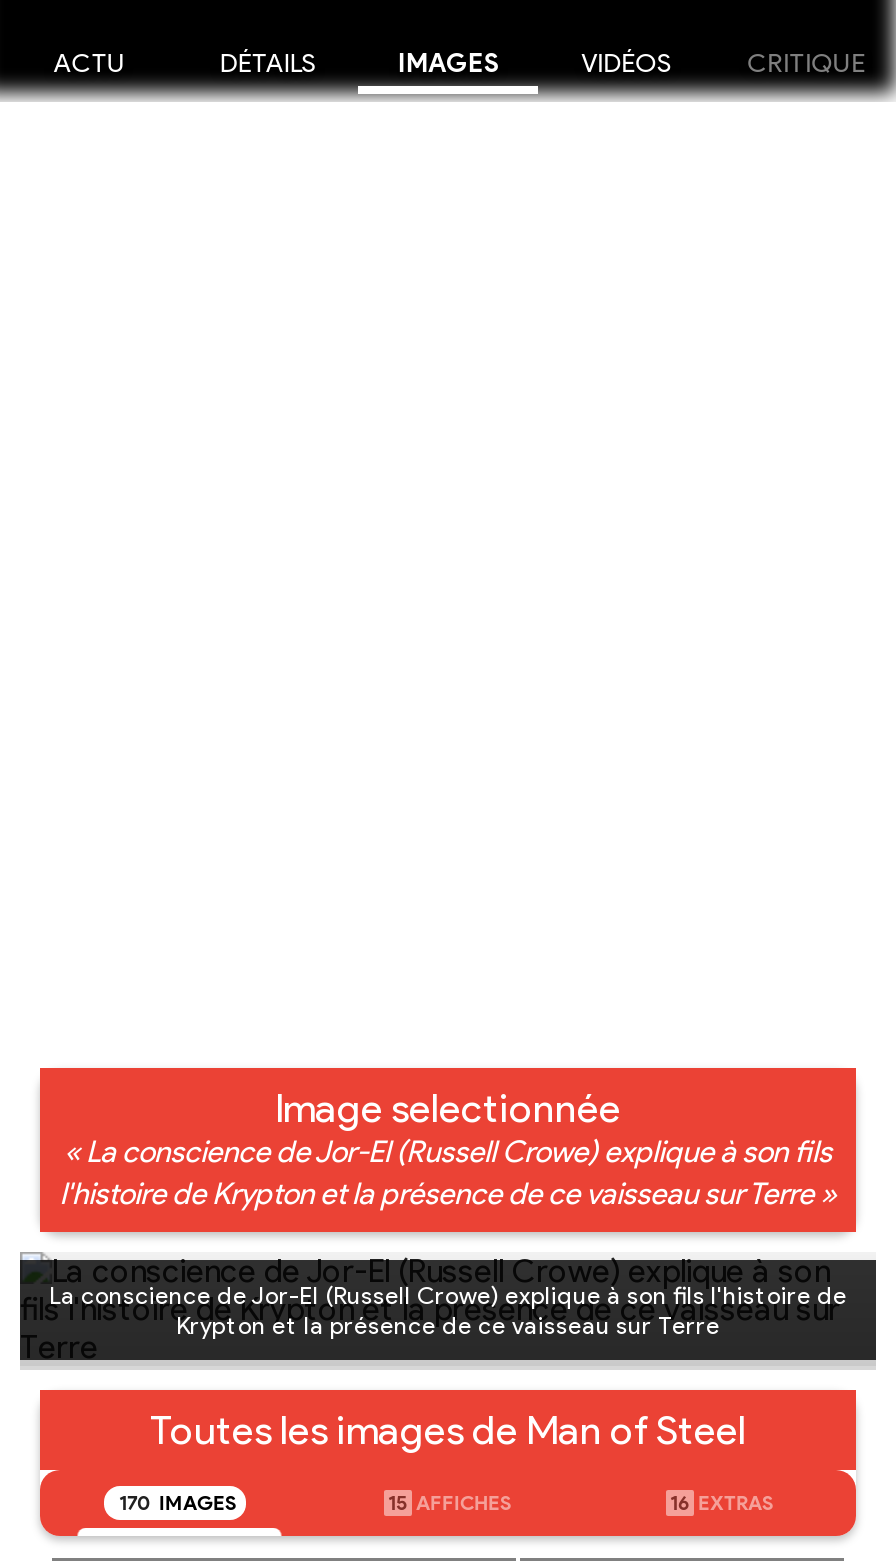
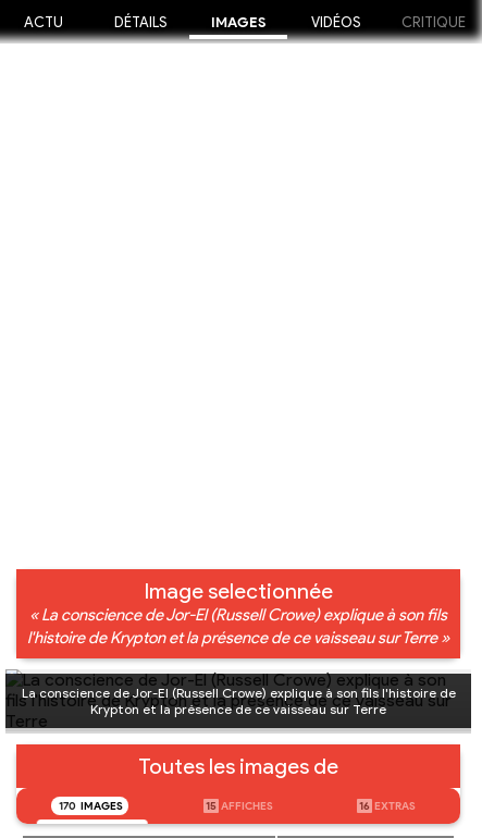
- Toutes les images de Man of Steel
+ Toutes les images de
